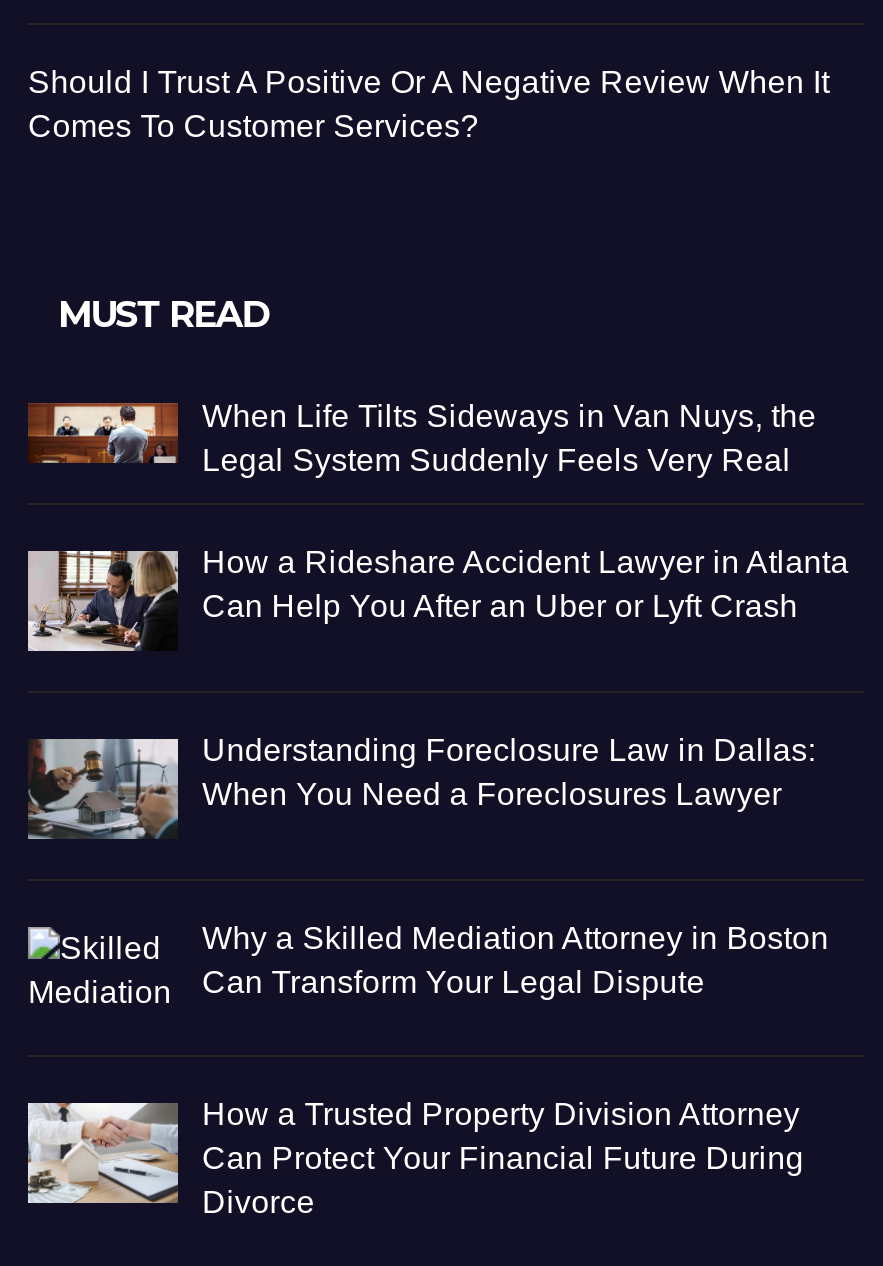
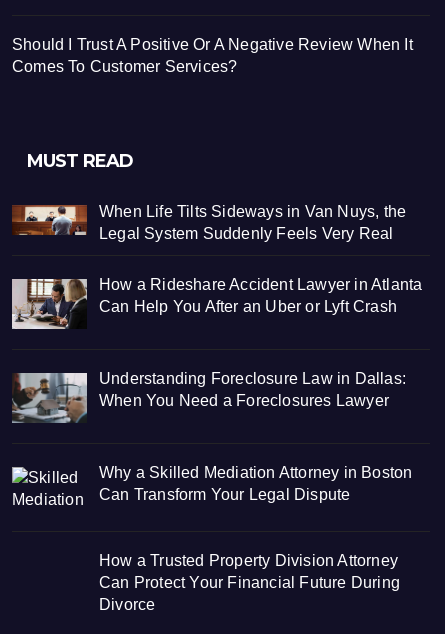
- [image]
